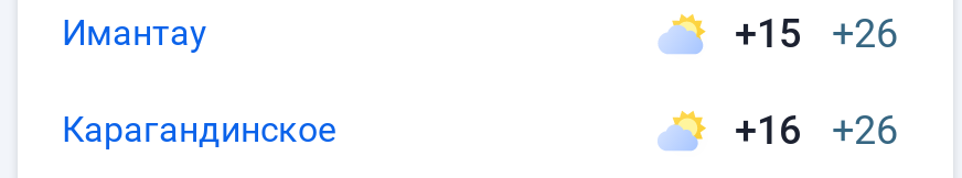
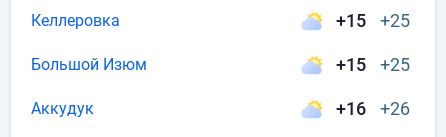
- Имантау
+ Келлеровка

- +26
- Карагандинское
+ +25
+ Большой Изюм
+ +15
+ +25
+ Аккудук
